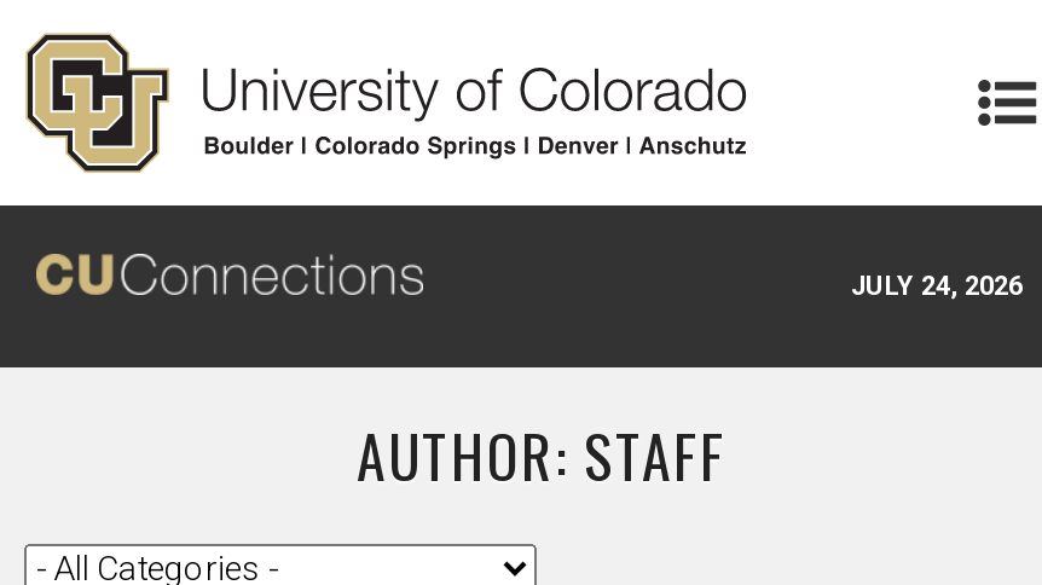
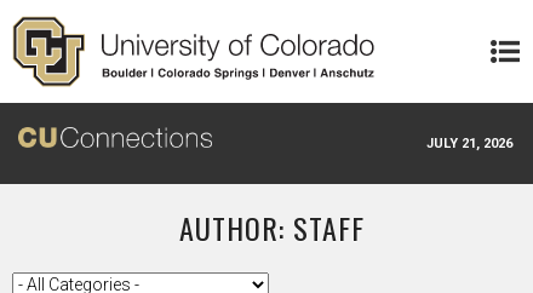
- JULY 24, 2026
+ JULY 21, 2026
